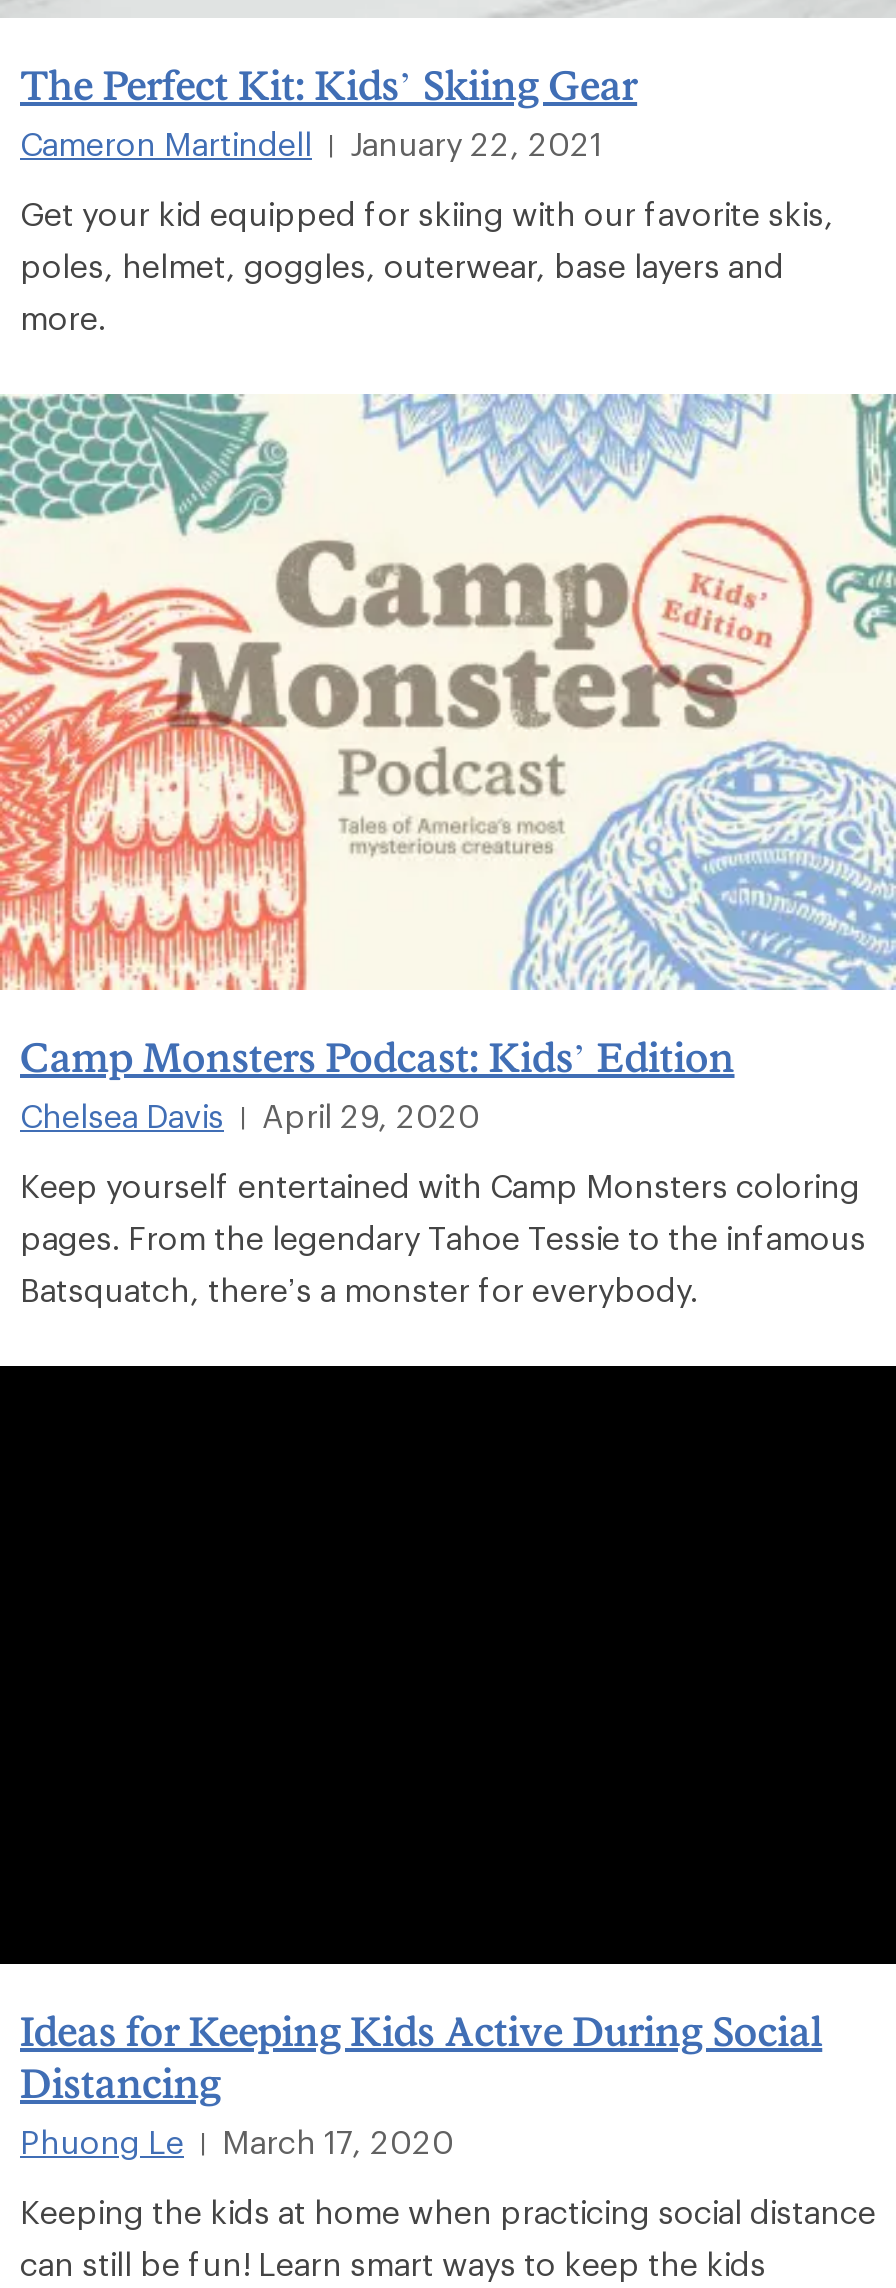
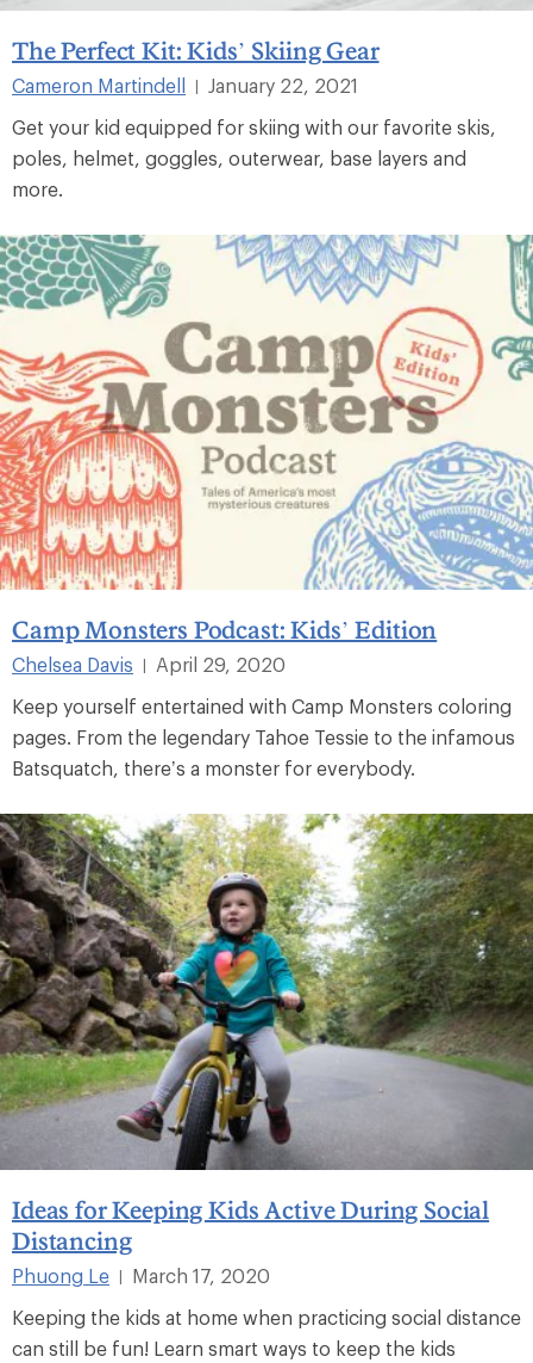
+ [image]
